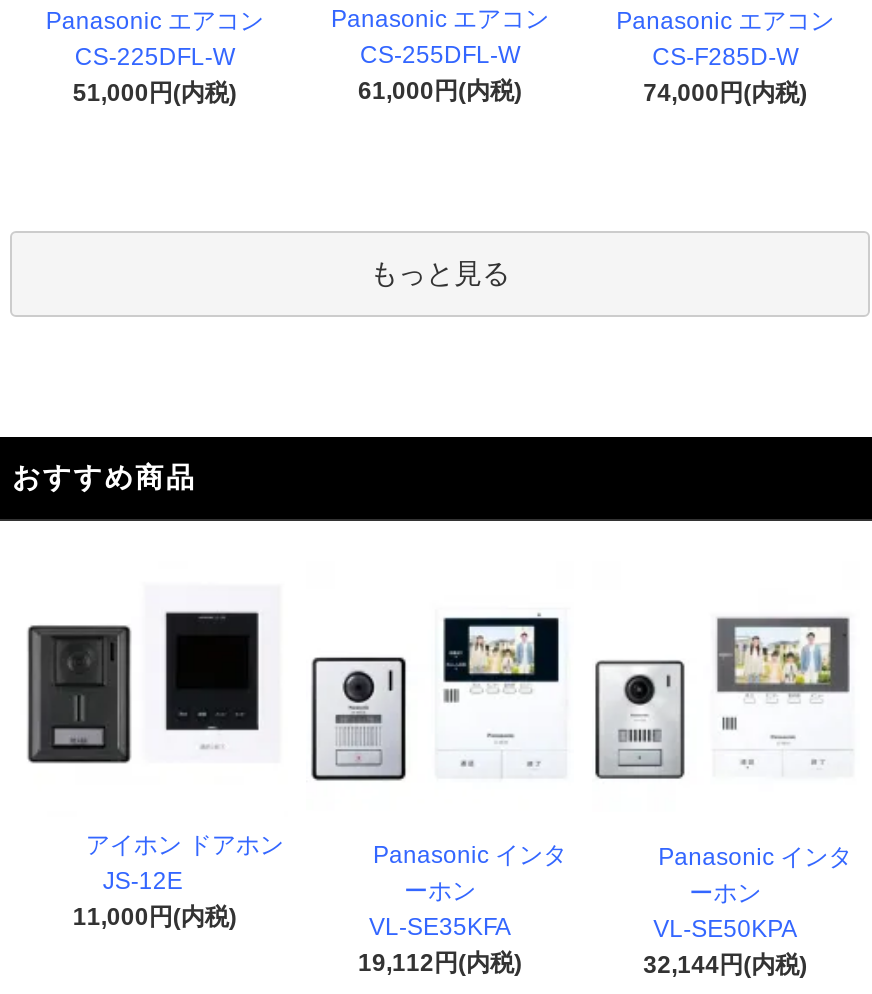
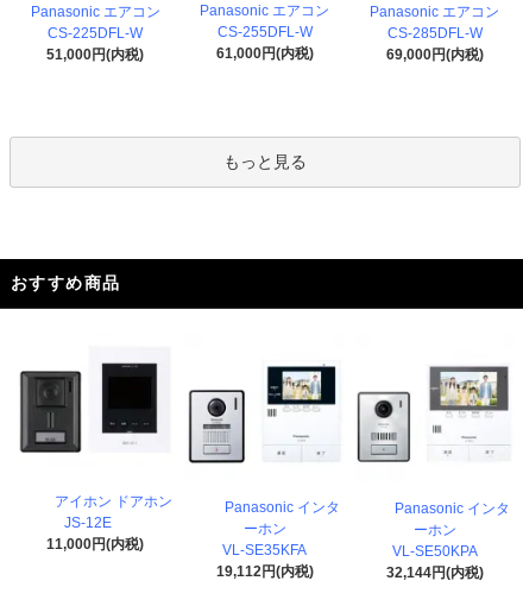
- CS-F285D-W
- 74,000円(内税)
+ CS-285DFL-W
+ 69,000円(内税)
